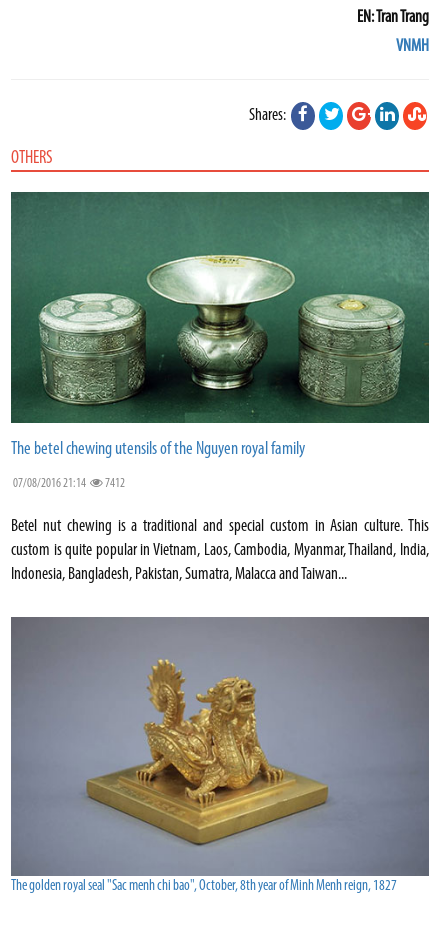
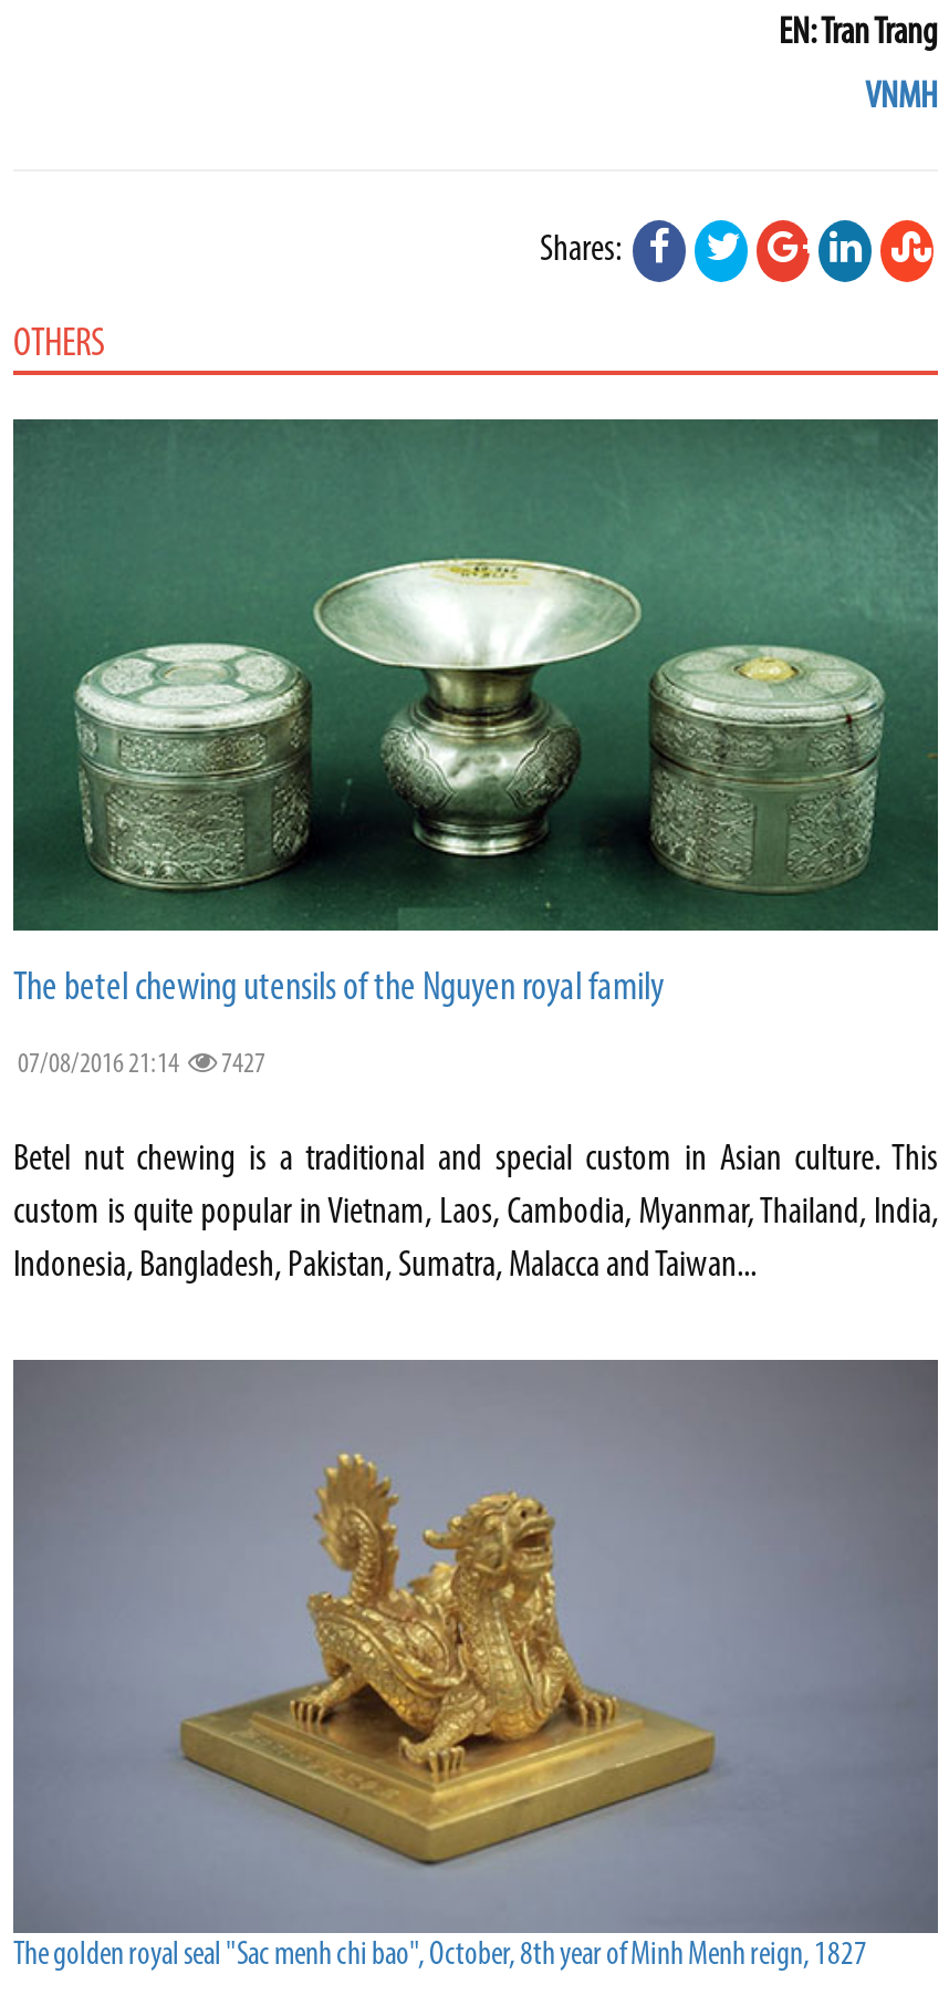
- 07/08/2016 21:14 7412
+ 07/08/2016 21:14 7427
